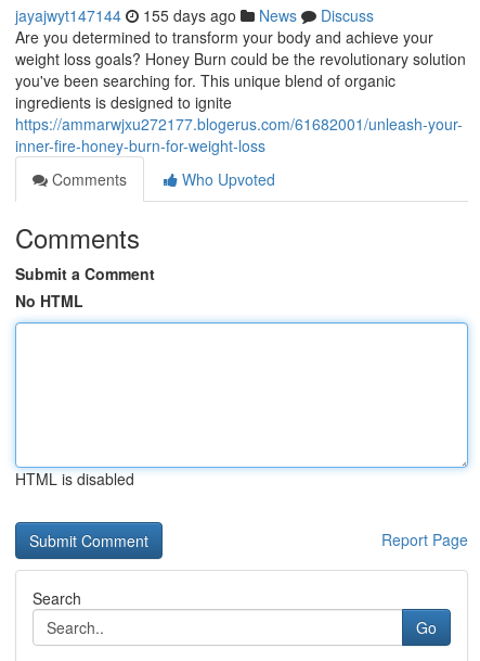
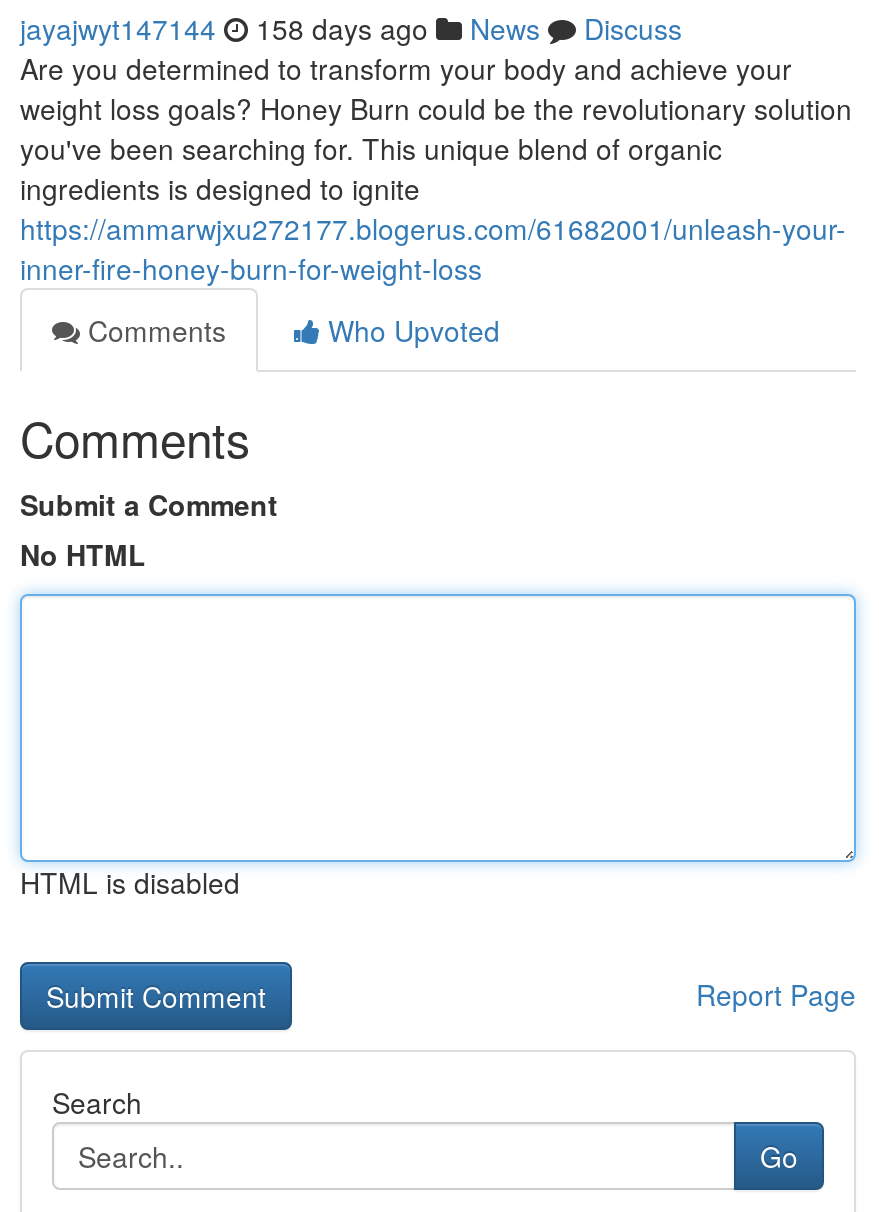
- jayajwyt147144 155 days ago News Discuss
+ jayajwyt147144 158 days ago News Discuss
